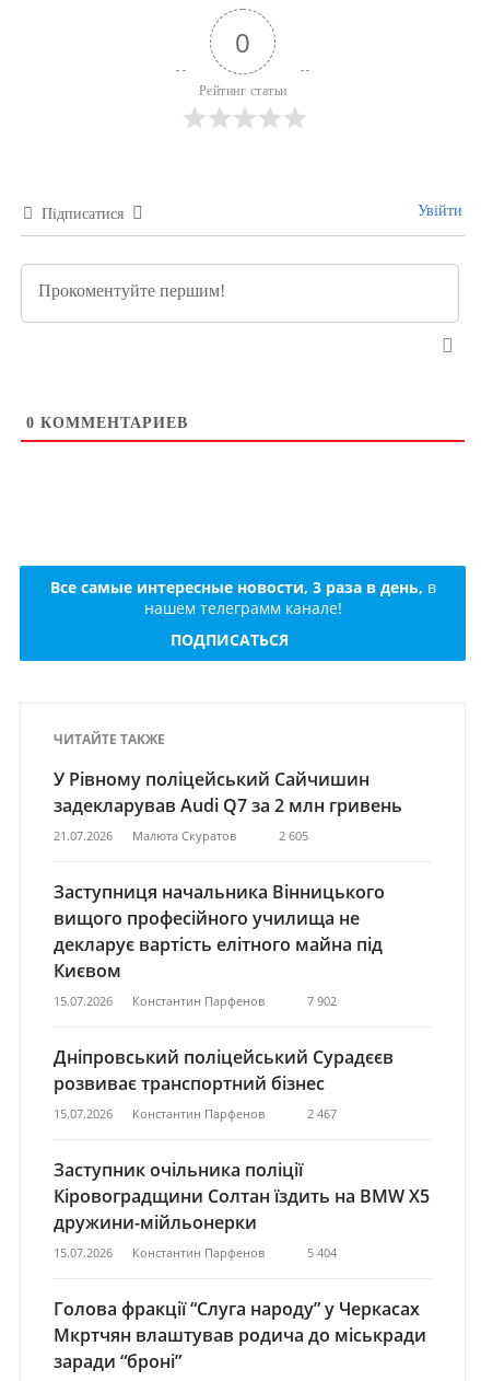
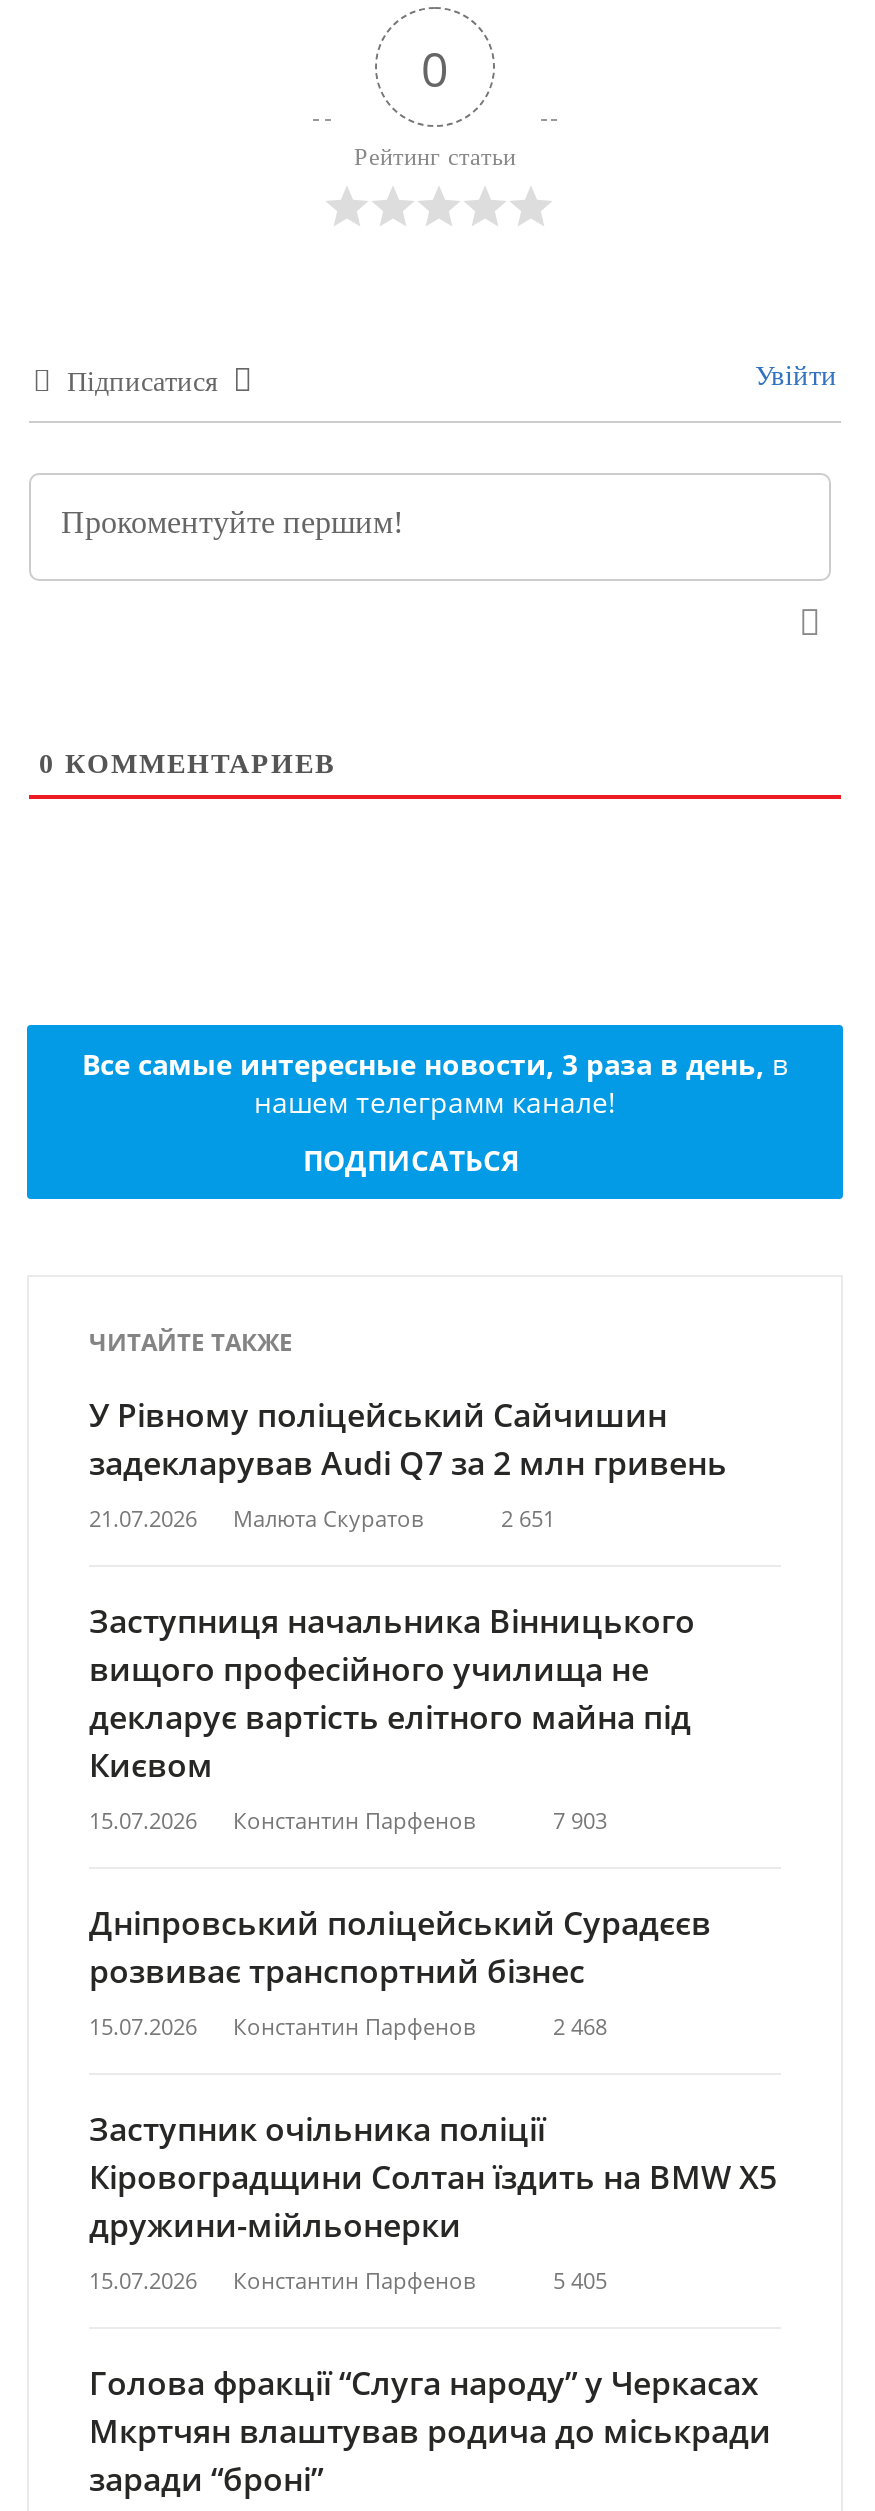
- 2 605
+ 2 651

- 7 902
+ 7 903

- 2 467
+ 2 468

- 5 404
+ 5 405
